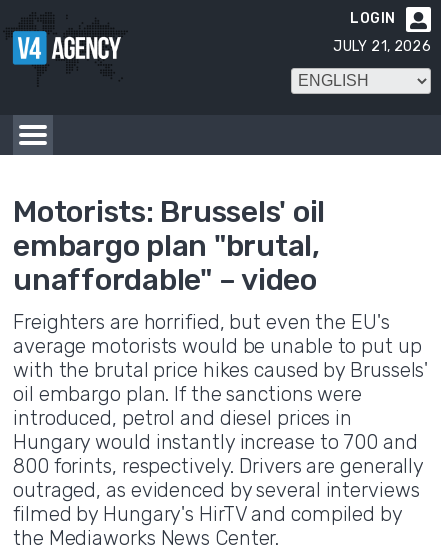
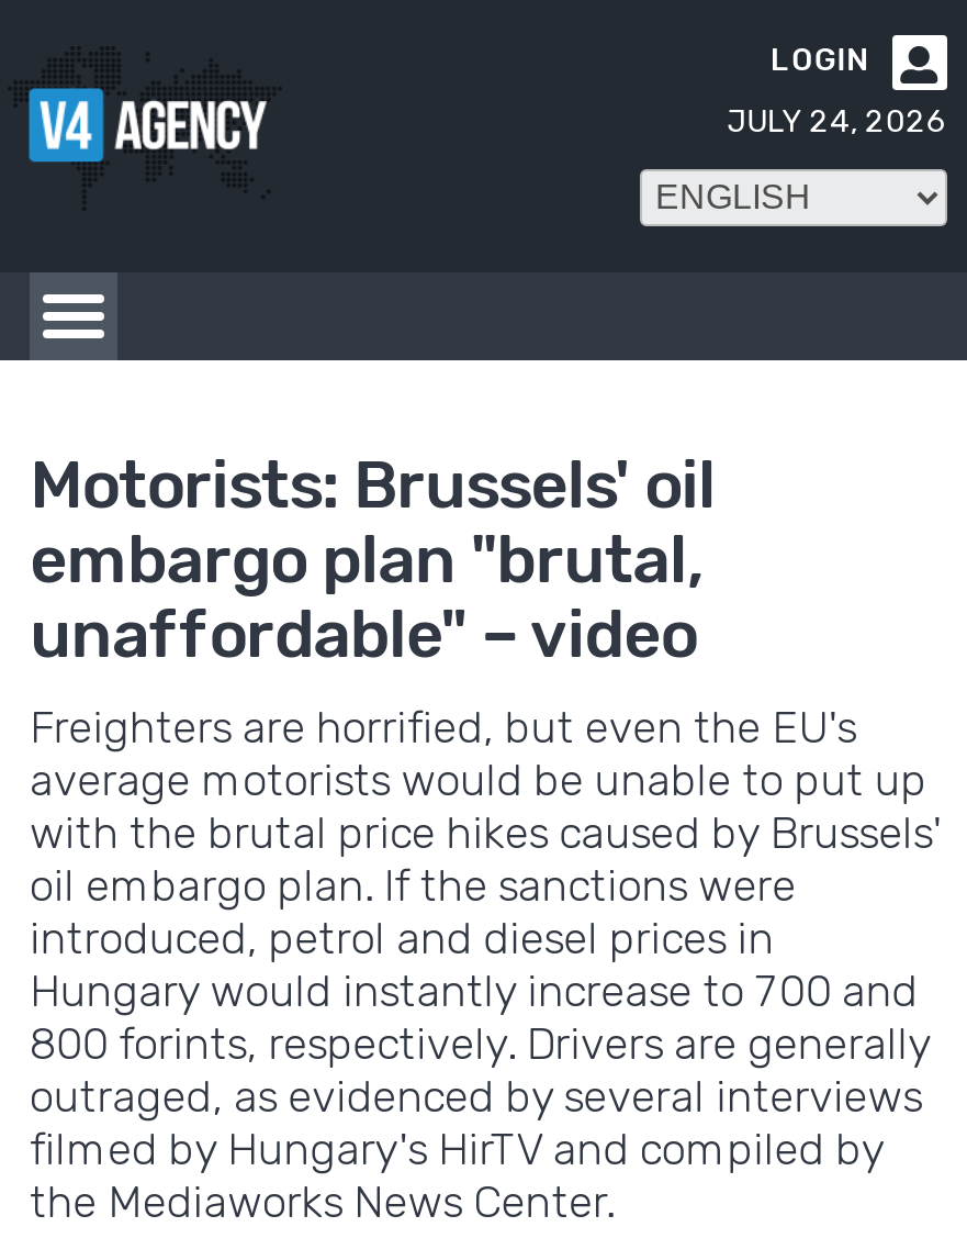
- JULY 21, 2026
+ JULY 24, 2026
